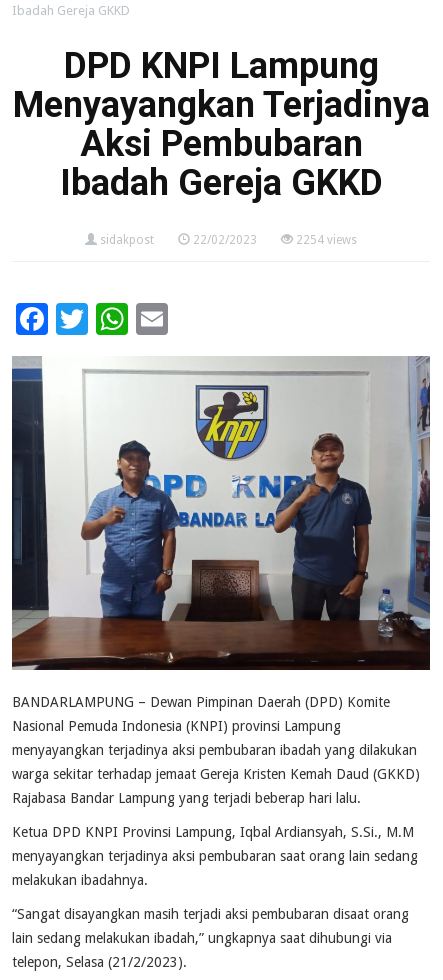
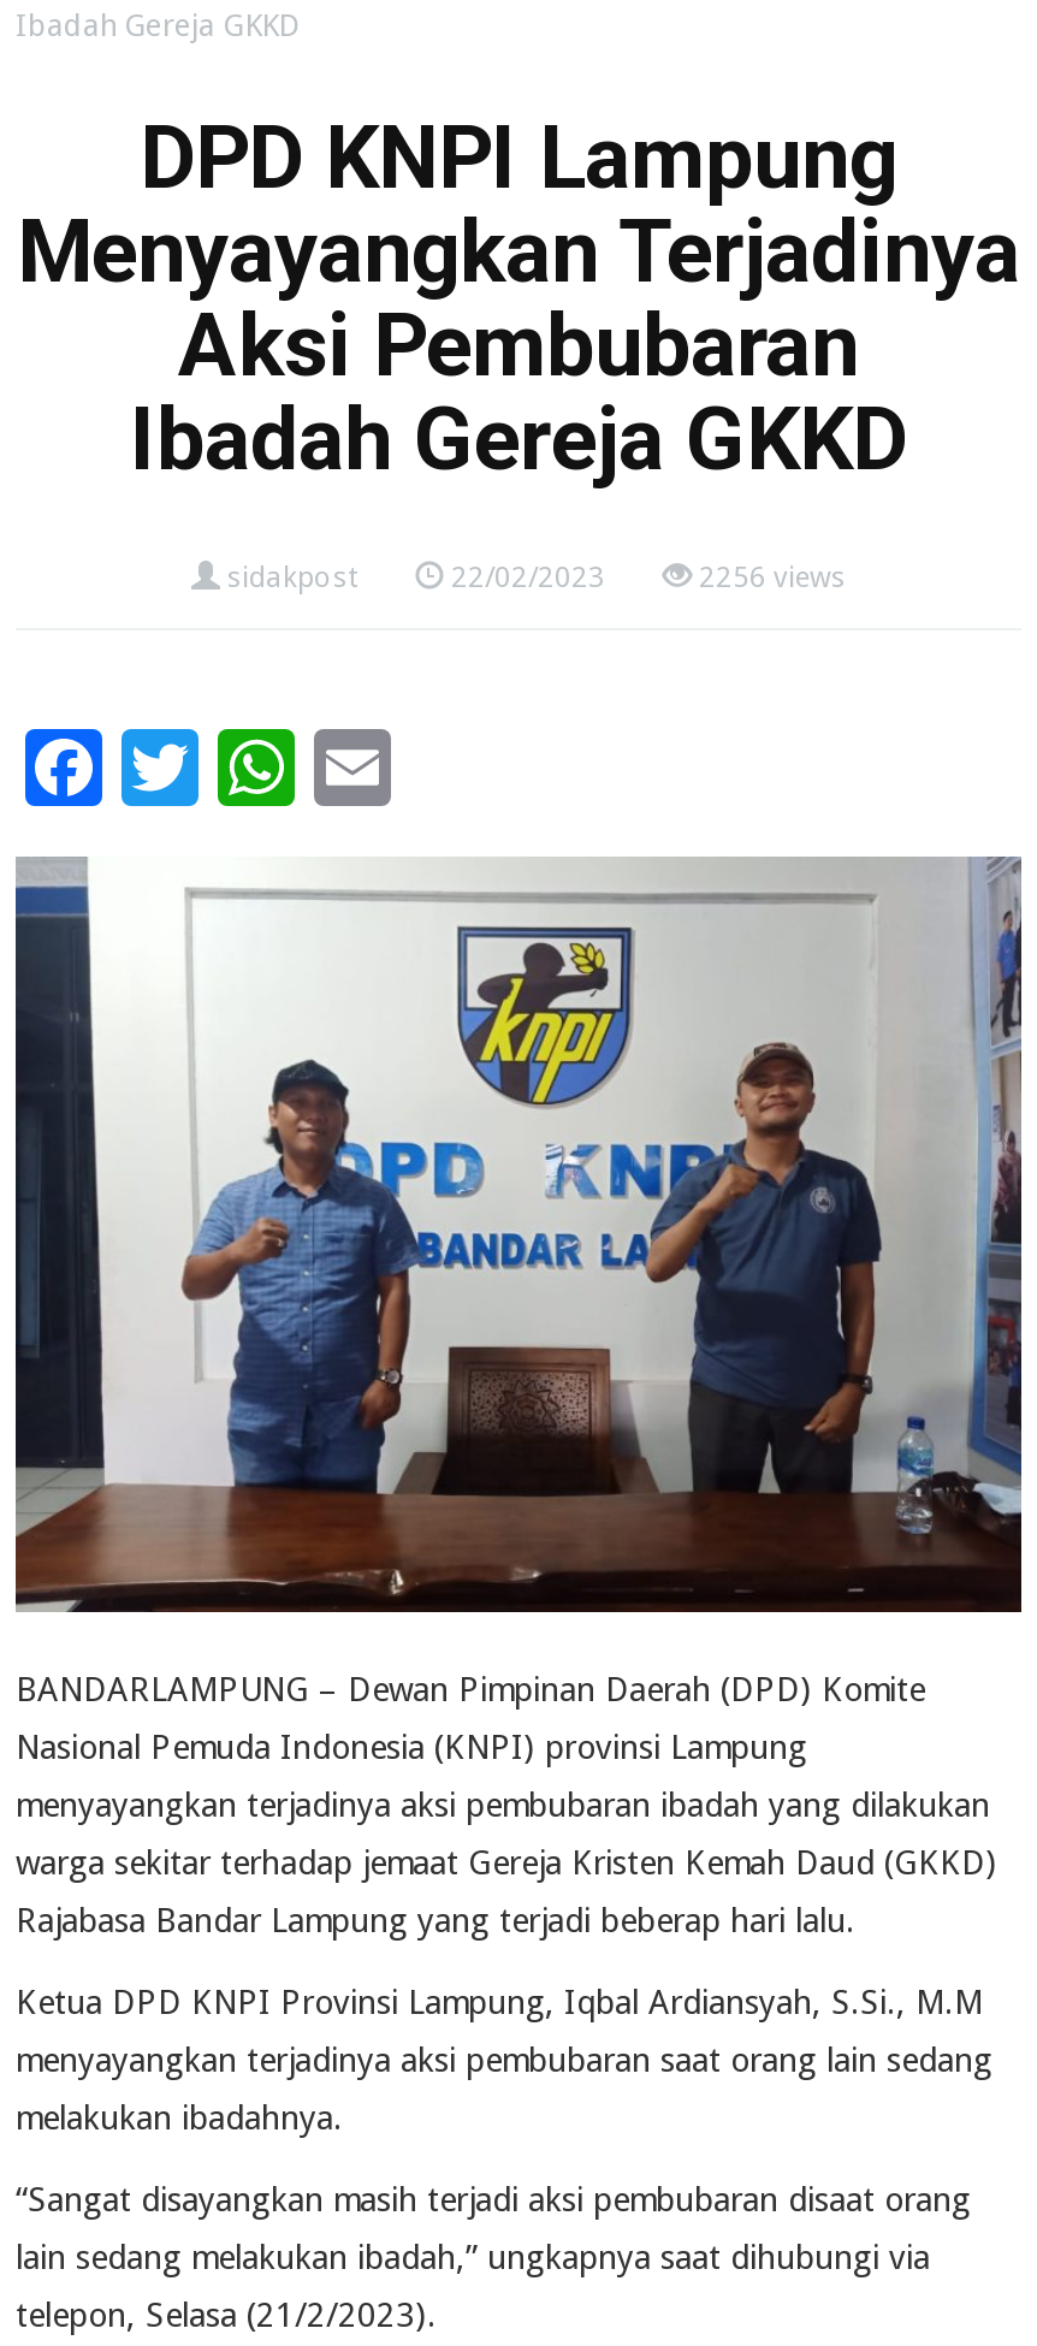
- 2254 views
+ 2256 views
